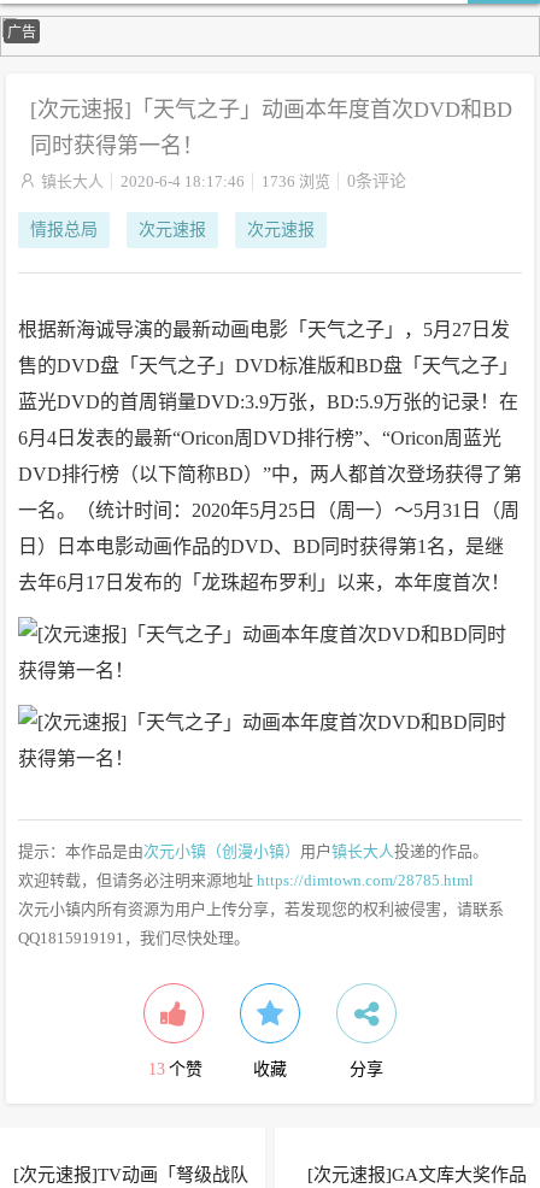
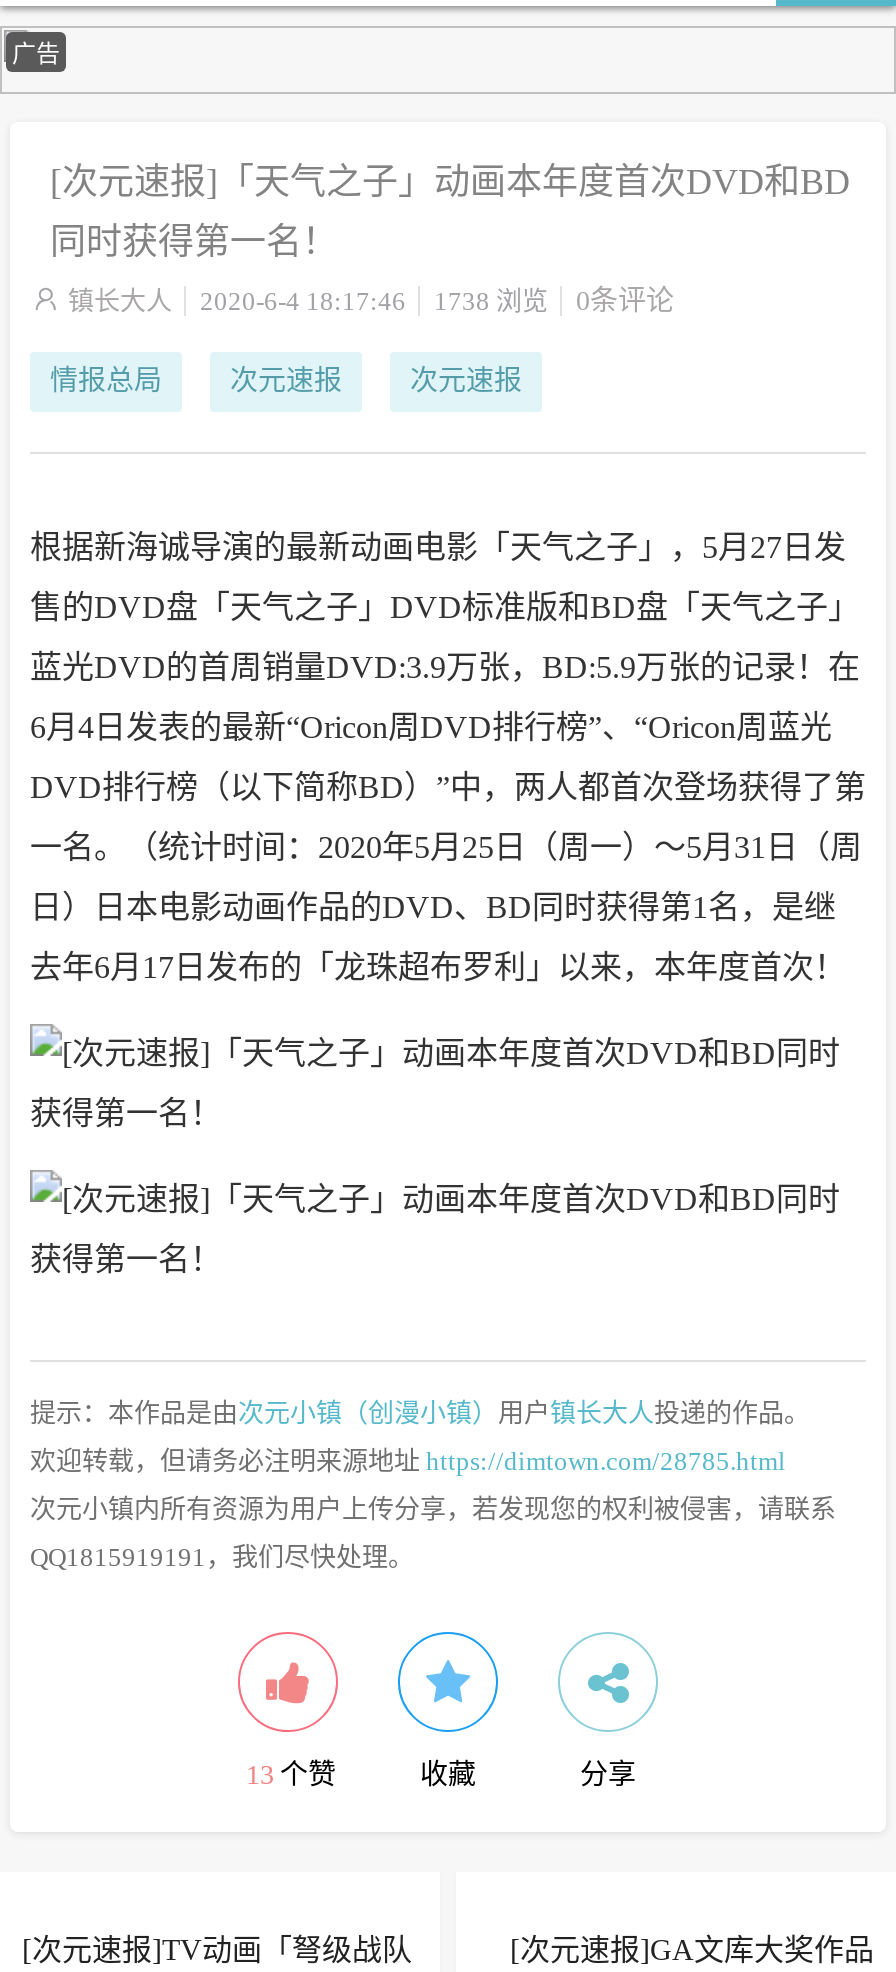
- 1736 浏览
+ 1738 浏览
